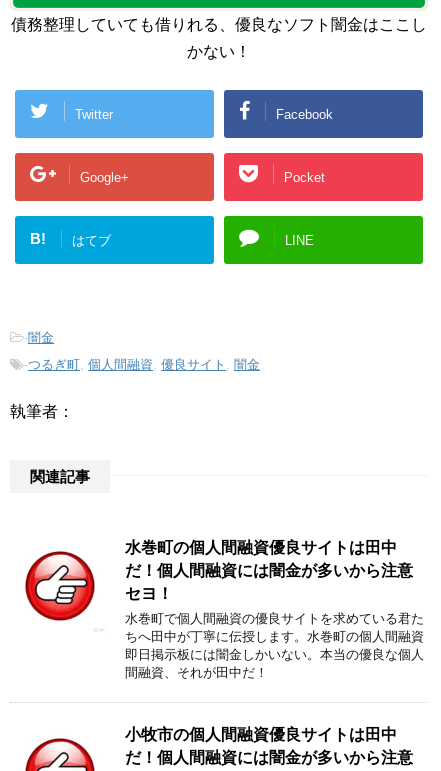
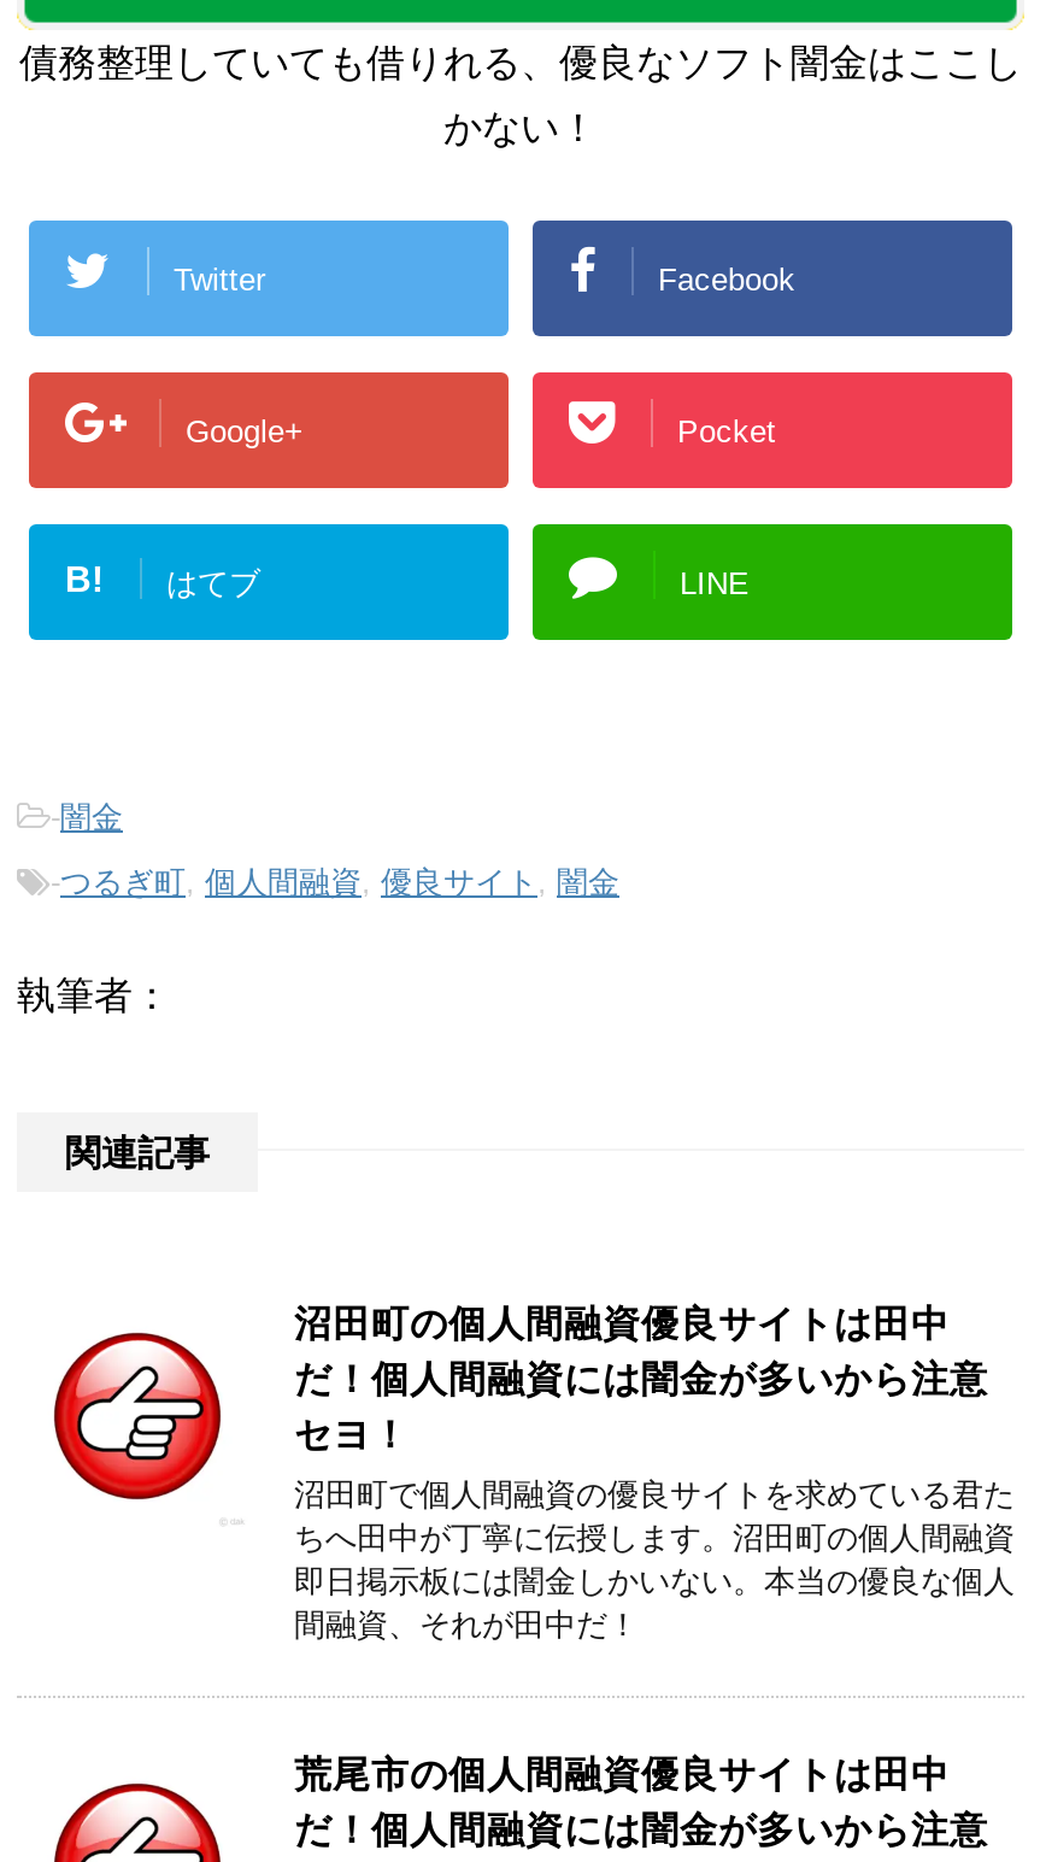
- 水巻町の個人間融資優良サイトは田中
+ 沼田町の個人間融資優良サイトは田中

- 水巻町で個人間融資の優良サイトを求めている君た
+ 沼田町で個人間融資の優良サイトを求めている君た

- ちへ田中が丁寧に伝授します。水巻町の個人間融資
+ ちへ田中が丁寧に伝授します。沼田町の個人間融資

- 小牧市の個人間融資優良サイトは田中
+ 荒尾市の個人間融資優良サイトは田中
